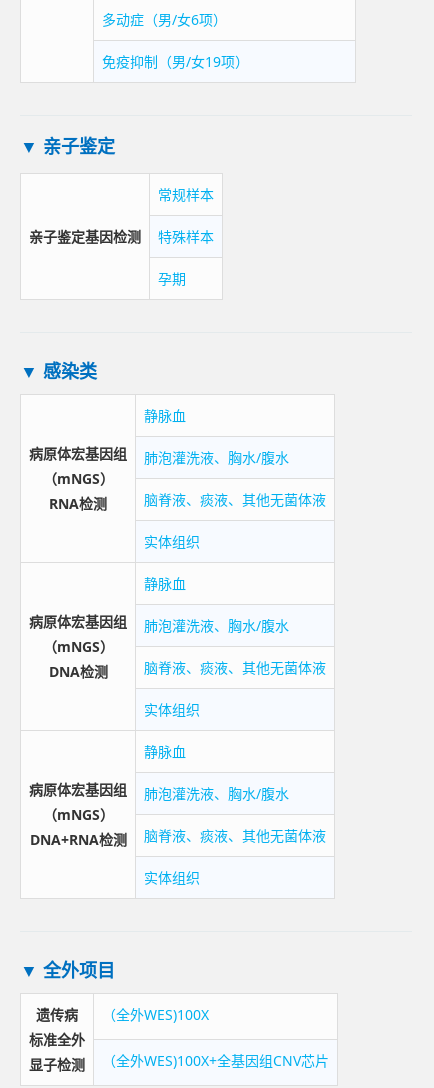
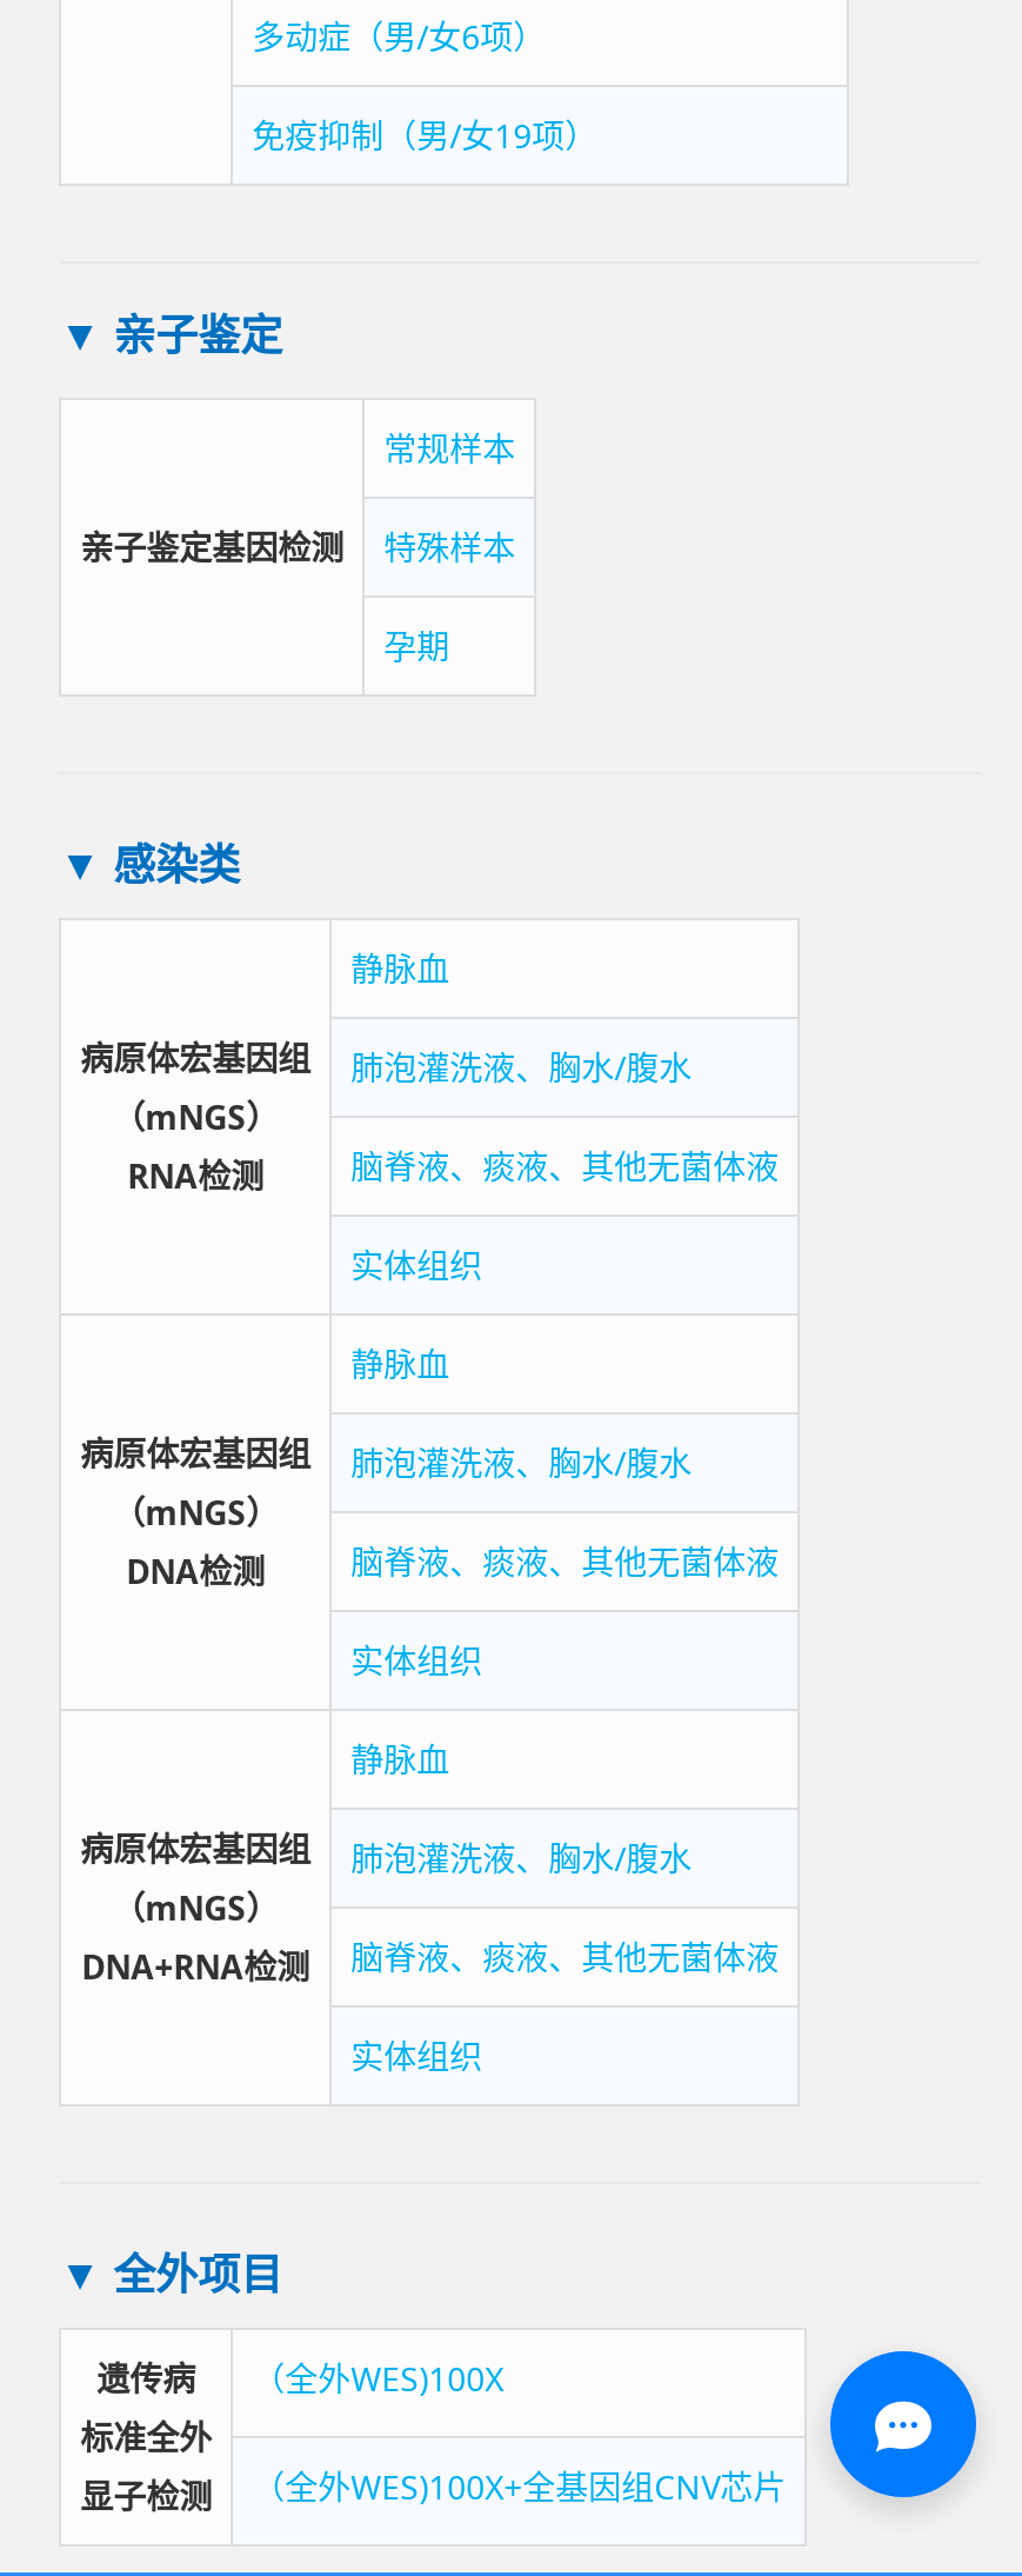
+ [image]
